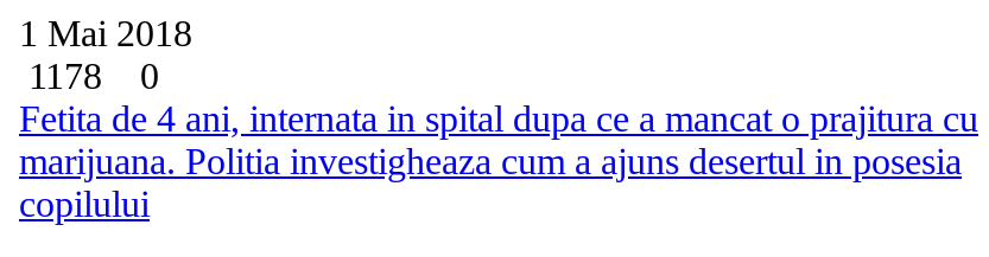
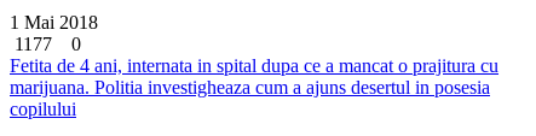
- 1178 0
+ 1177 0
